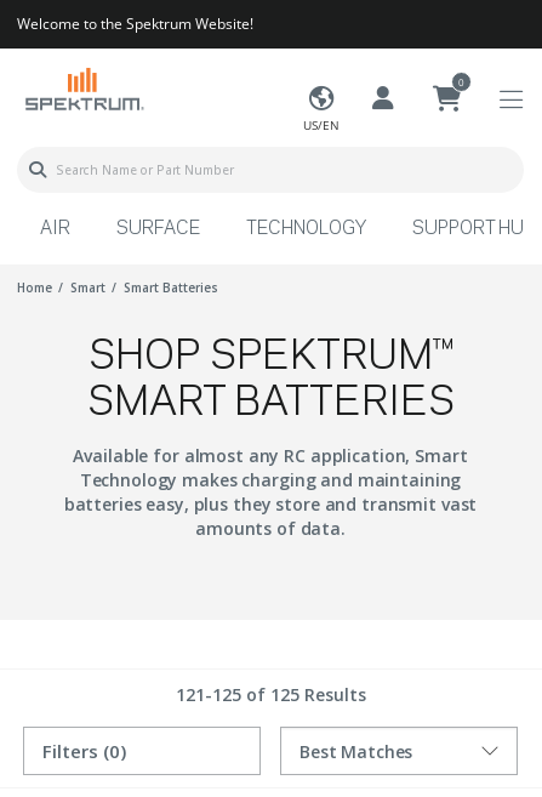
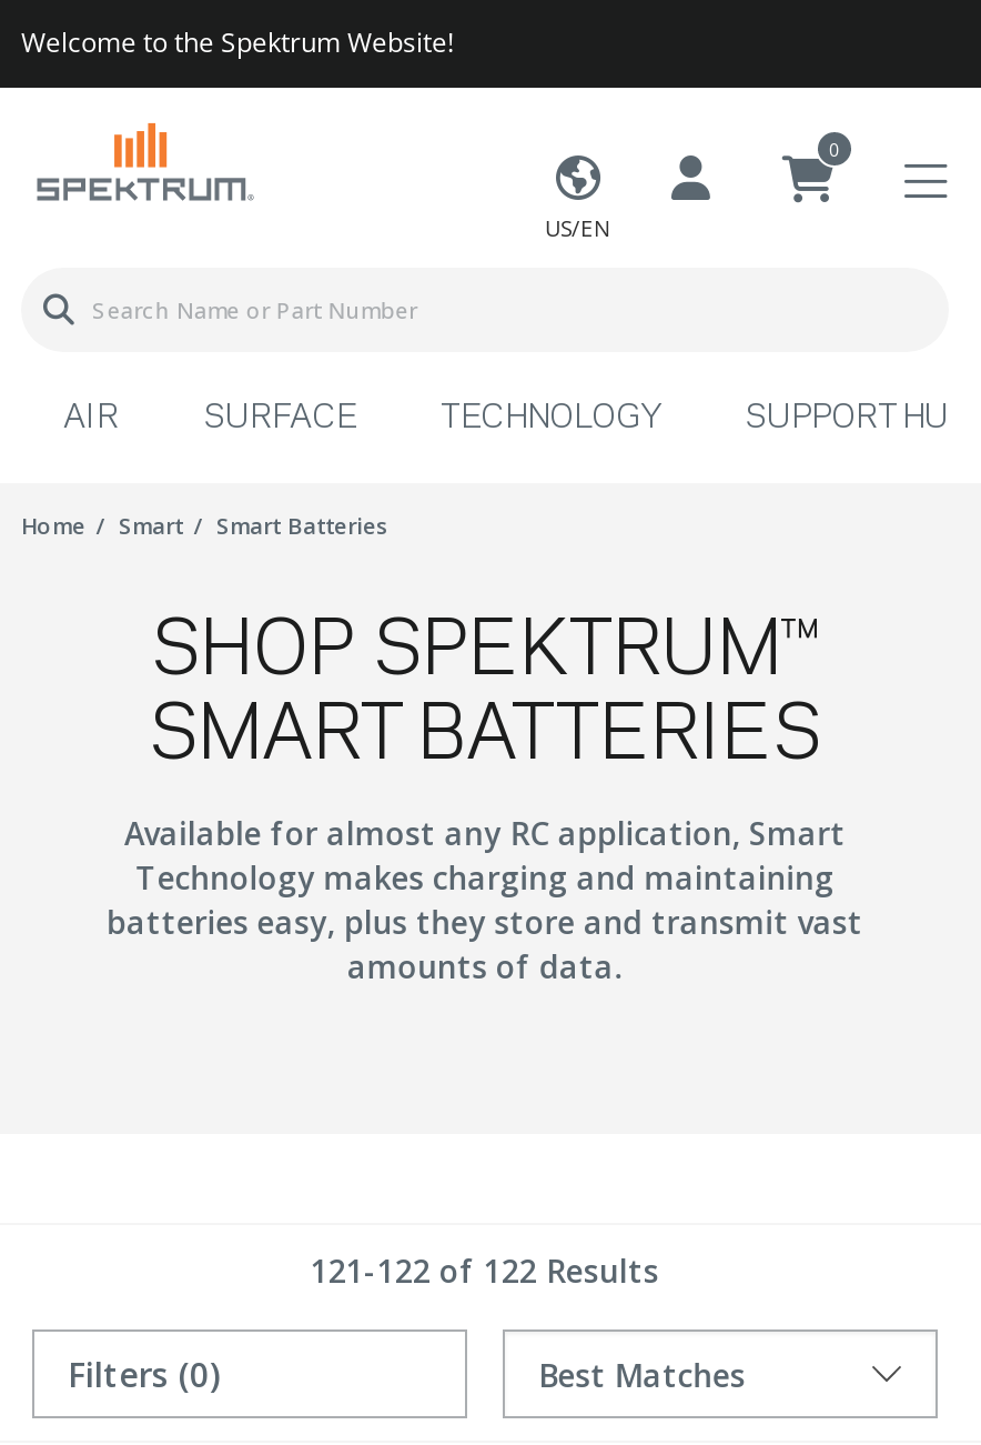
- 121-125 of 125 Results
+ 121-122 of 122 Results
